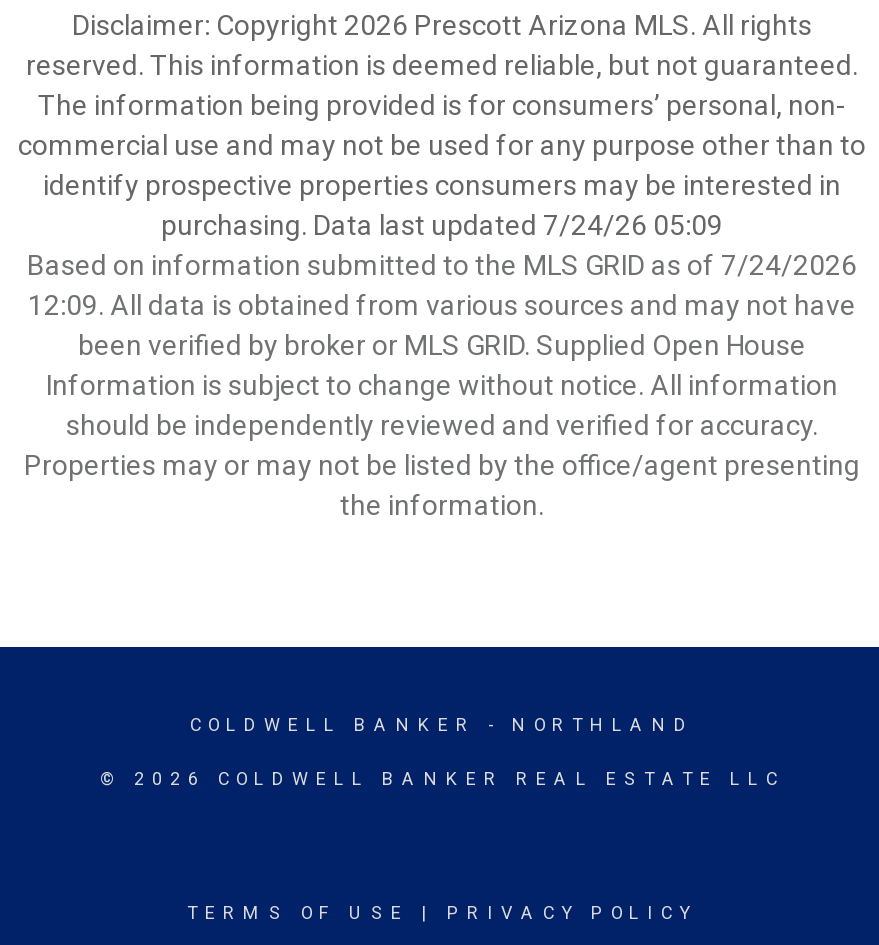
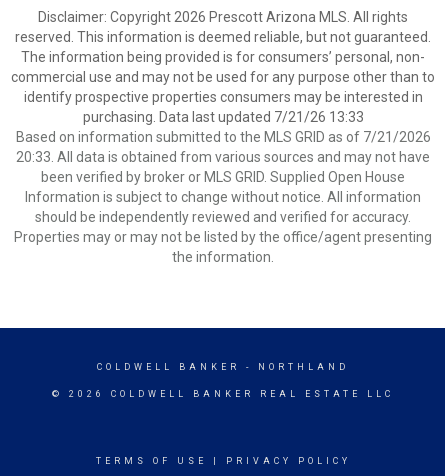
- purchasing. Data last updated 7/24/26 05:09
+ purchasing. Data last updated 7/21/26 13:33

- Based on information submitted to the MLS GRID as of 7/24/2026
+ Based on information submitted to the MLS GRID as of 7/21/2026

- 12:09. All data is obtained from various sources and may not have
+ 20:33. All data is obtained from various sources and may not have
